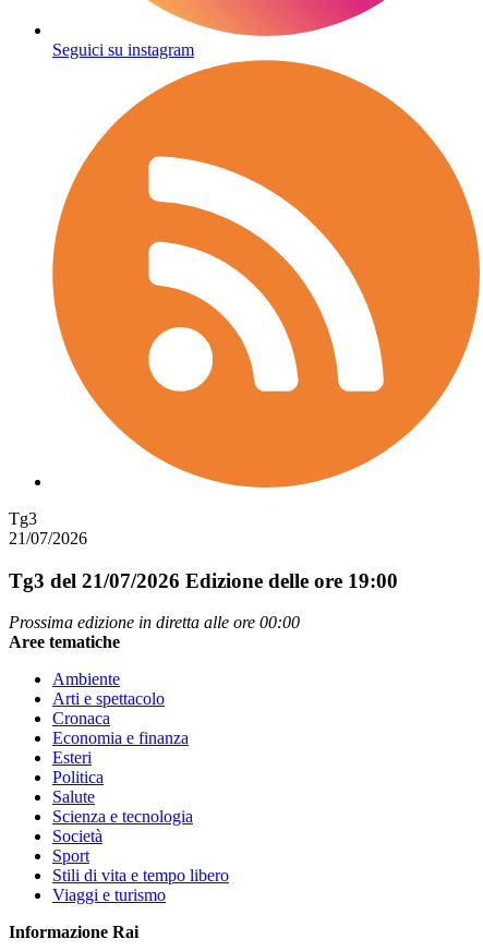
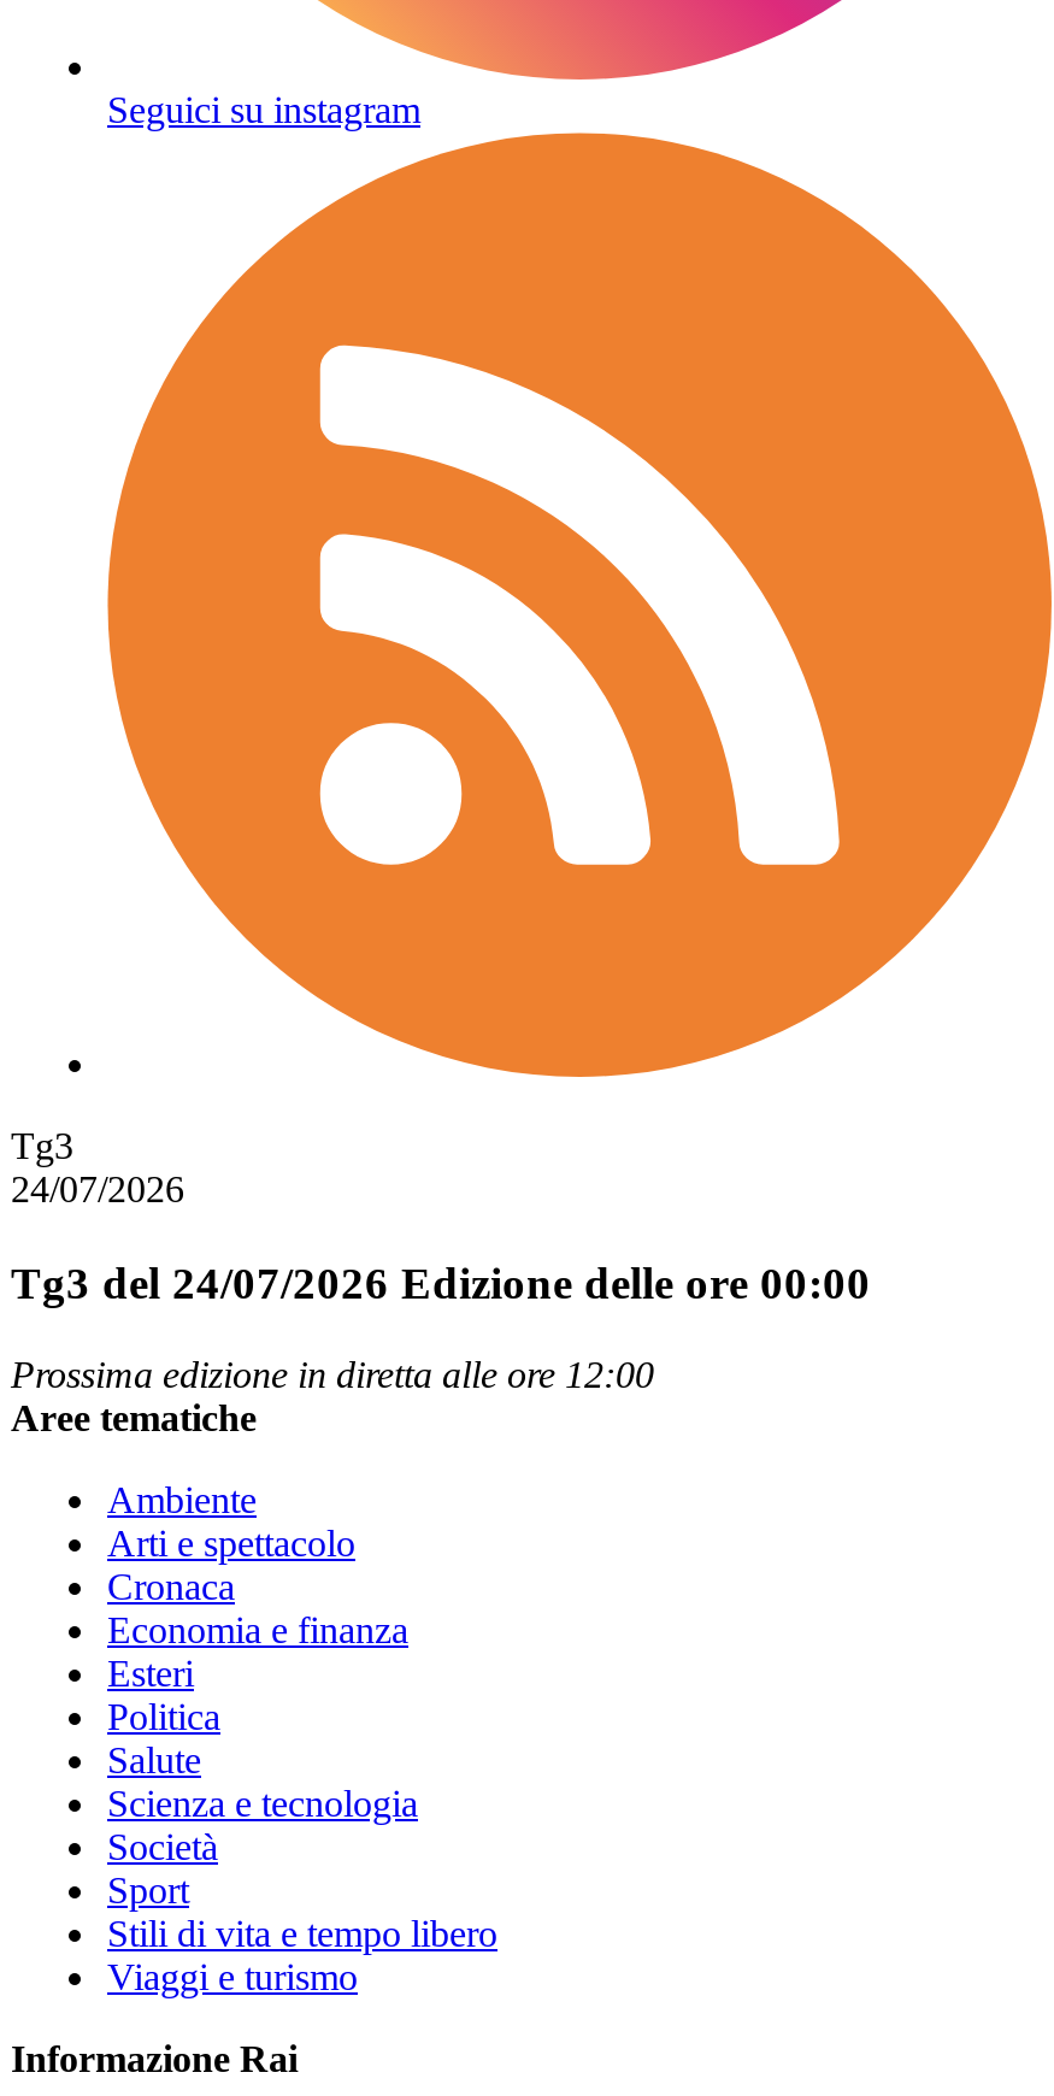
- 21/07/2026
+ 24/07/2026

- Tg3 del 21/07/2026 Edizione delle ore 19:00
+ Tg3 del 24/07/2026 Edizione delle ore 00:00

- Prossima edizione in diretta alle ore 00:00
+ Prossima edizione in diretta alle ore 12:00
